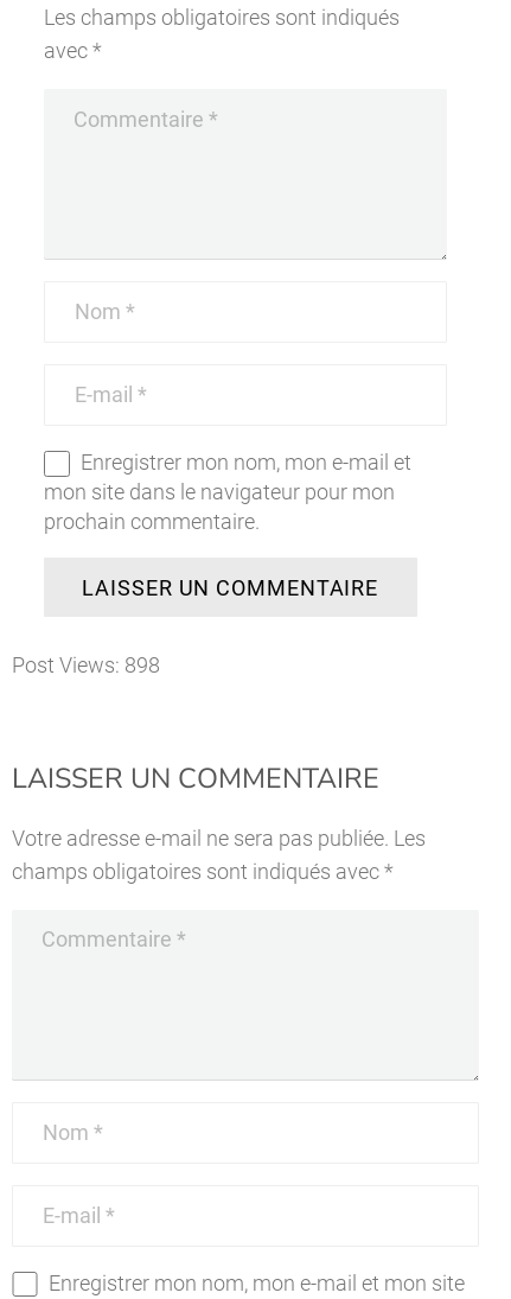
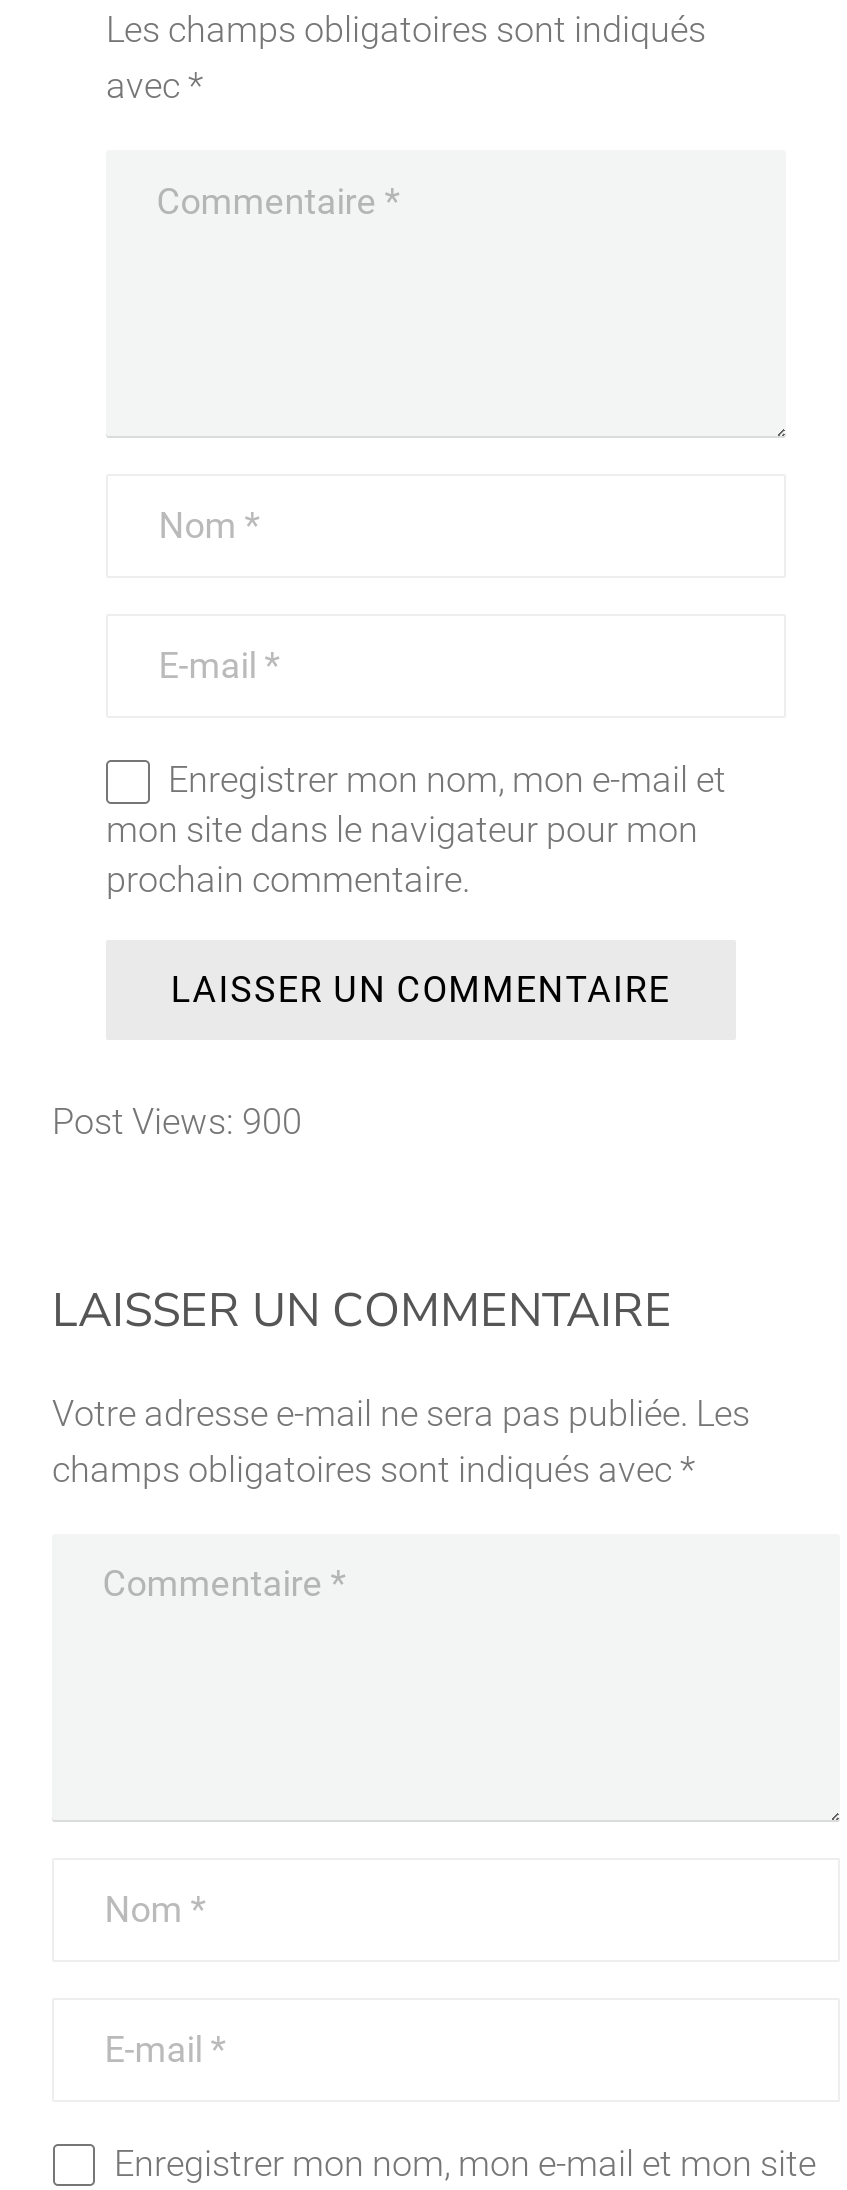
- Post Views: 898
+ Post Views: 900
